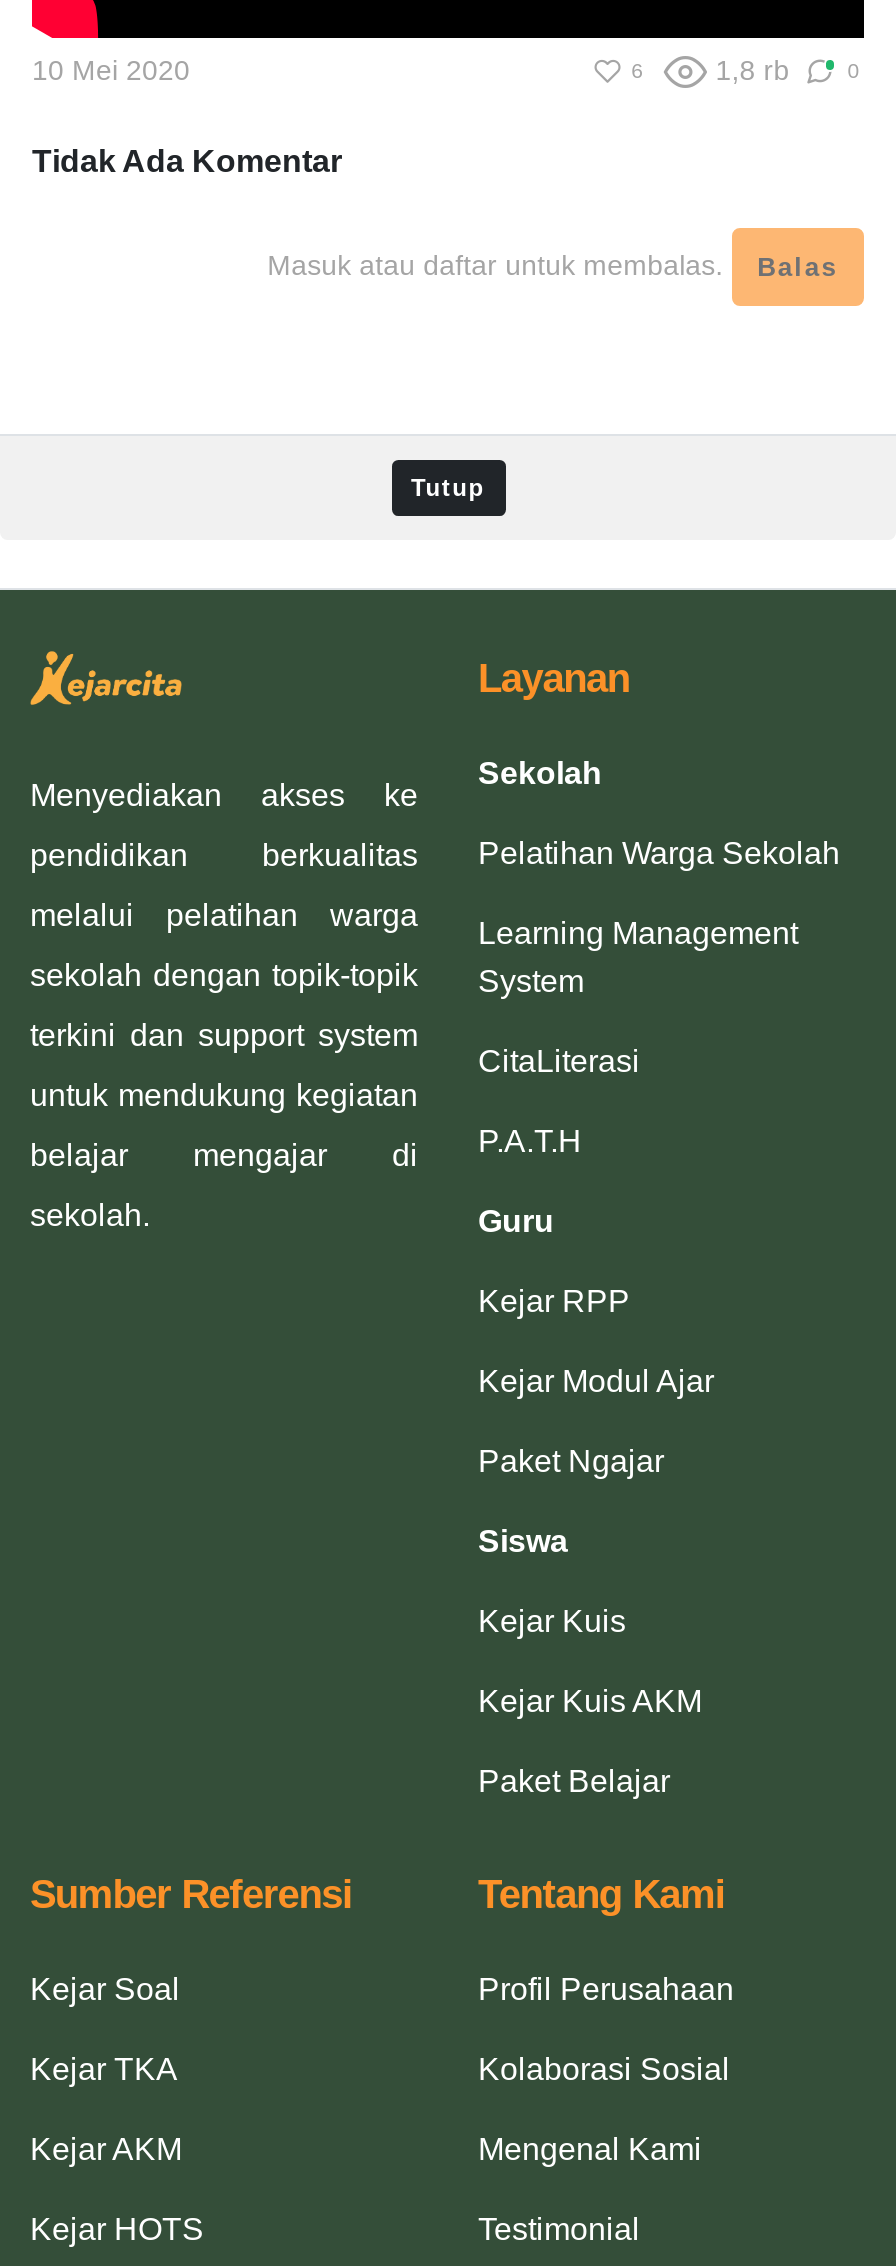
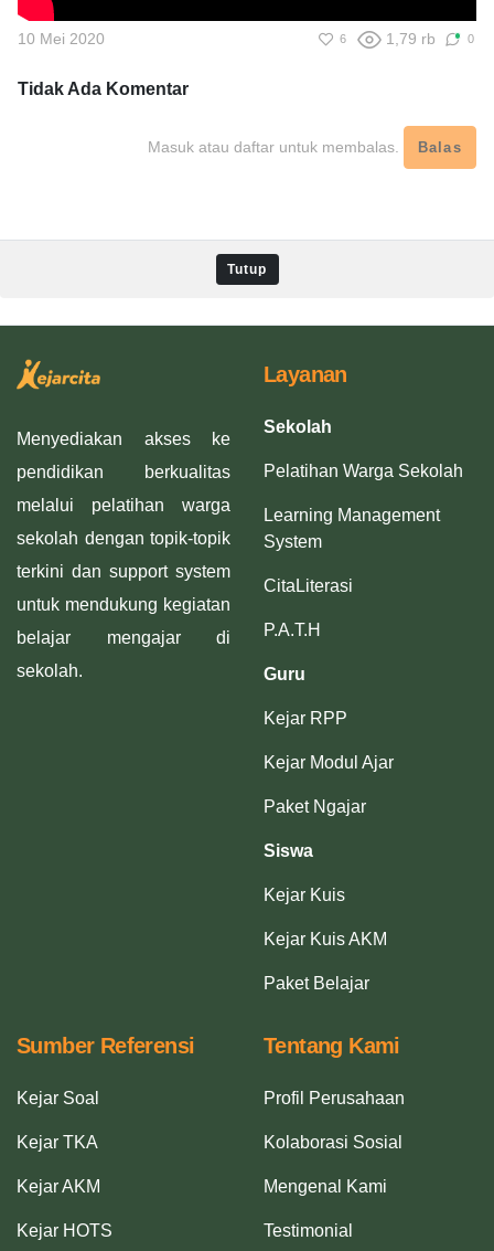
- 1,8 rb
+ 1,79 rb
